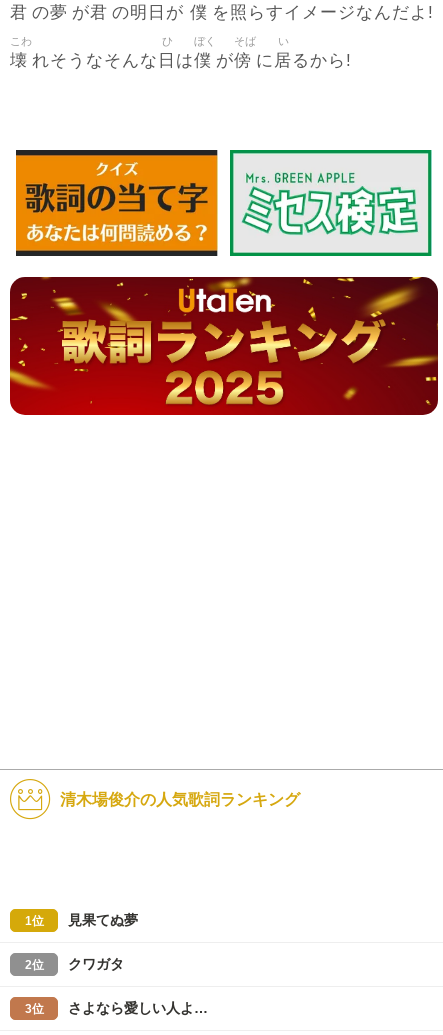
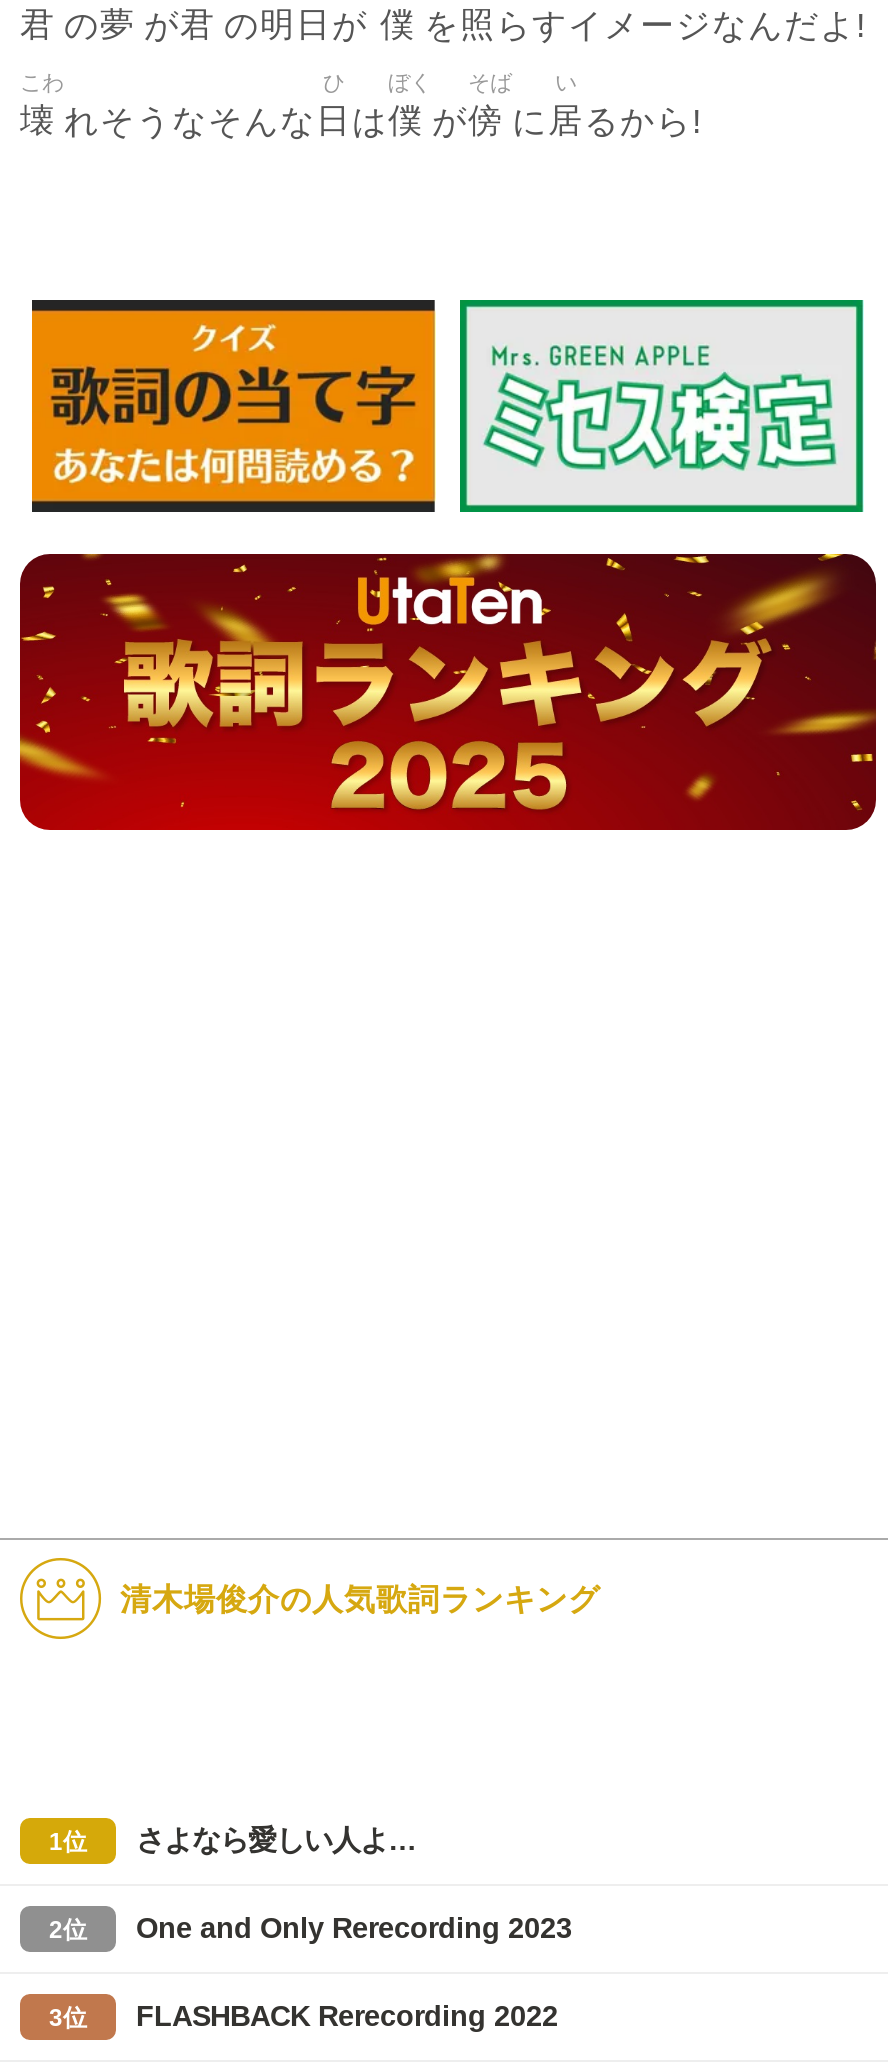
- 見果てぬ夢

- クワガタ
+ One and Only Rerecording 2023

+ FLASHBACK Rerecording 2022

moved up: さよなら愛しい人よ…
